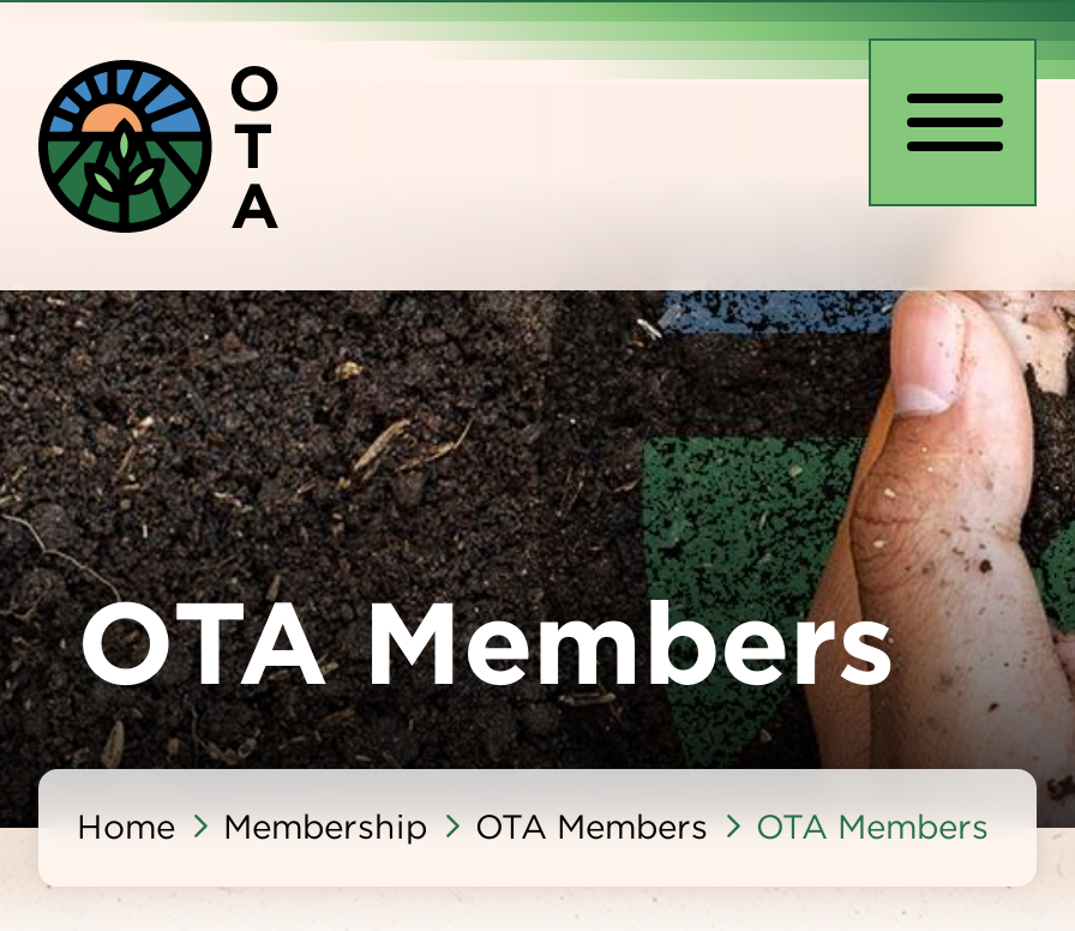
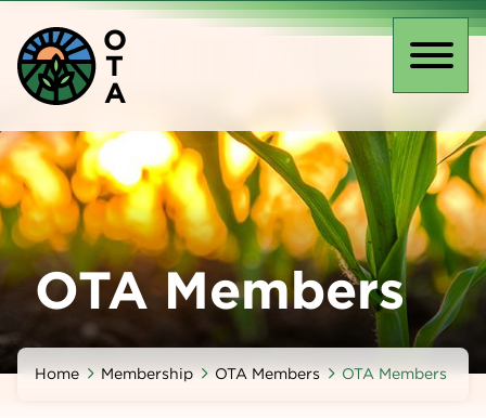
- [image]
+ [image]
